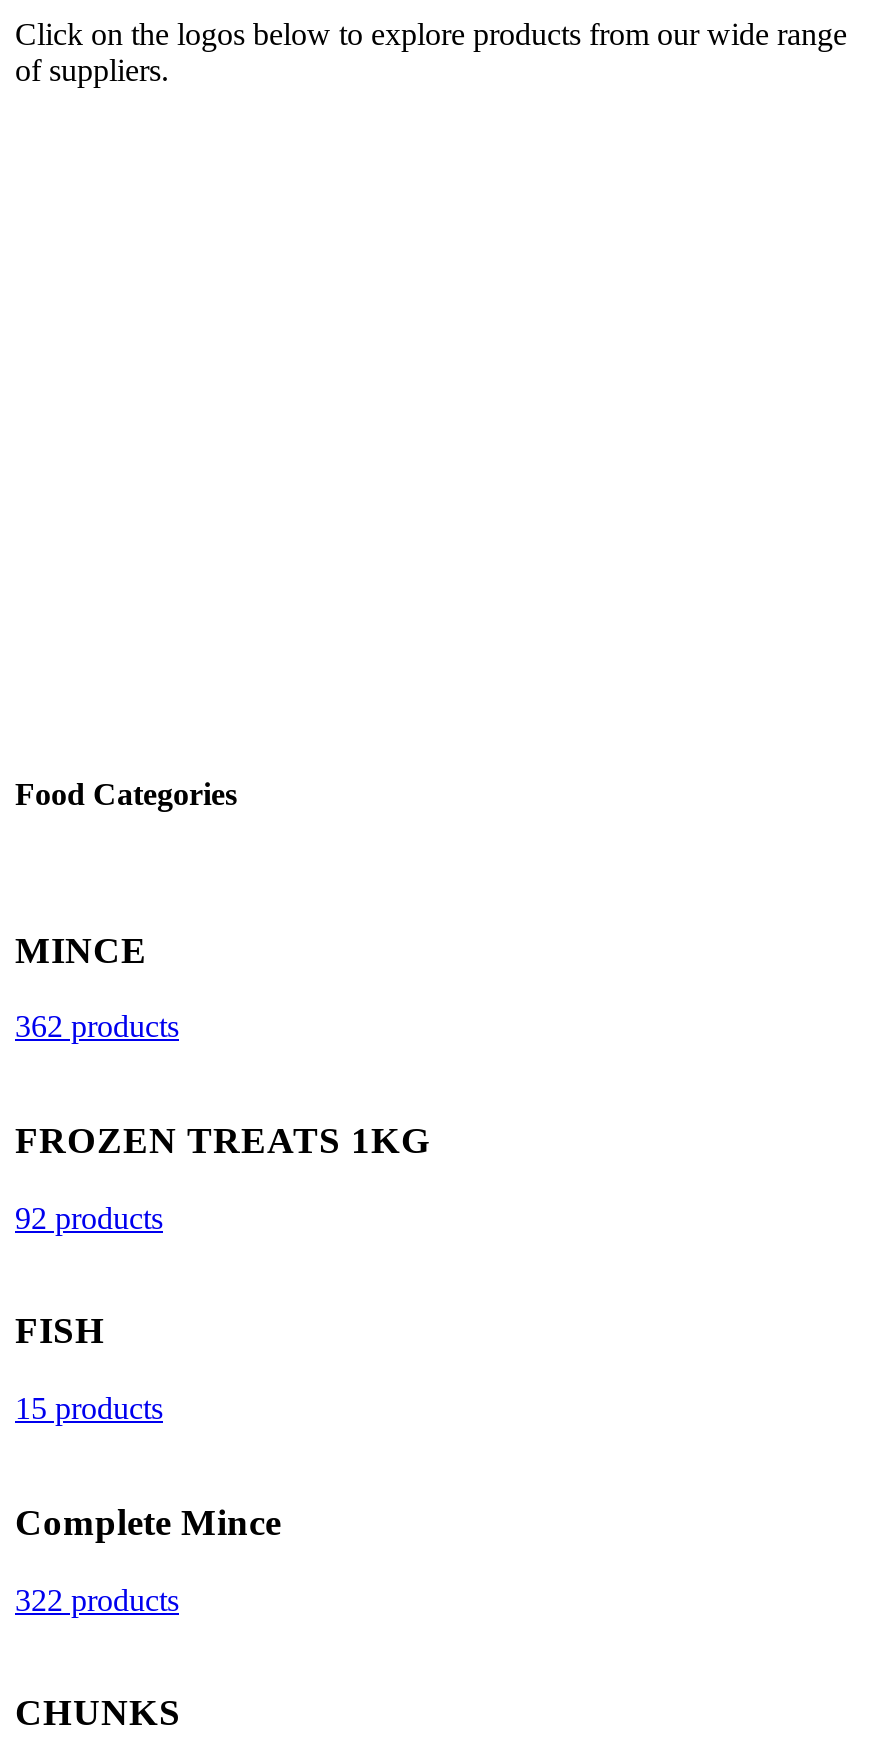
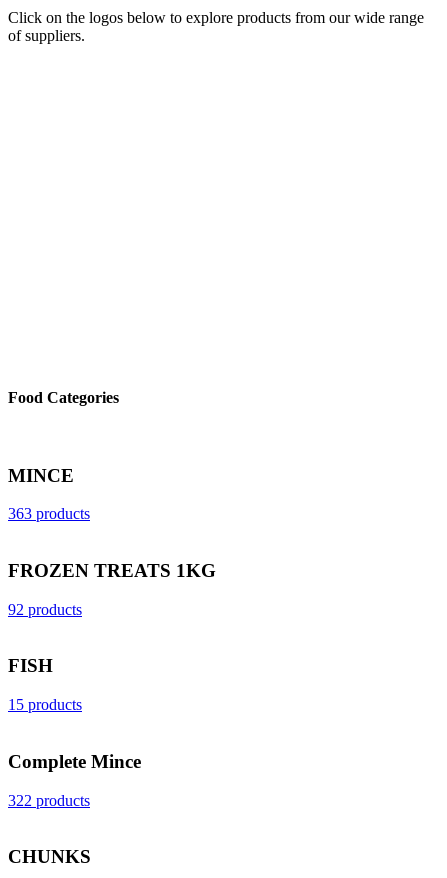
- 362 products
+ 363 products
